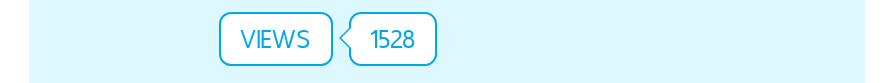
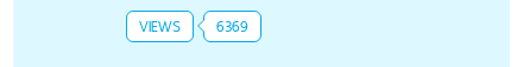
- VIEWS 1528
+ VIEWS 6369
